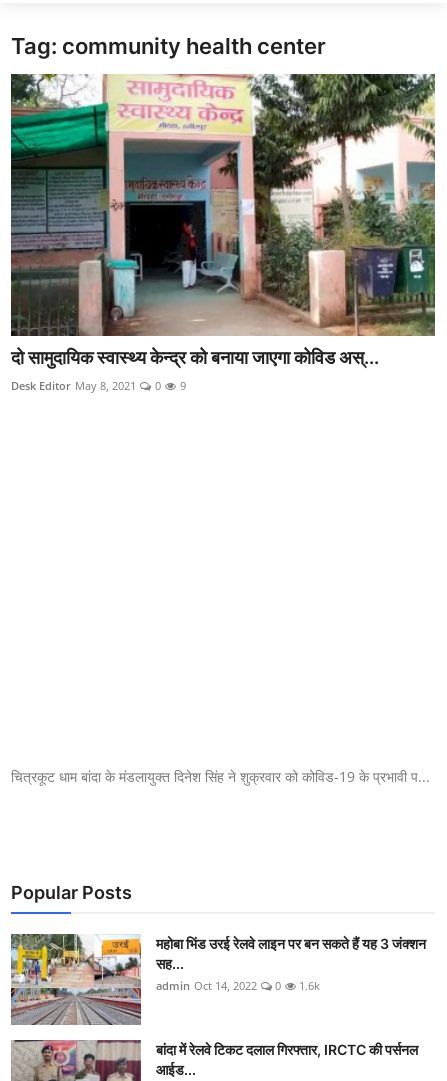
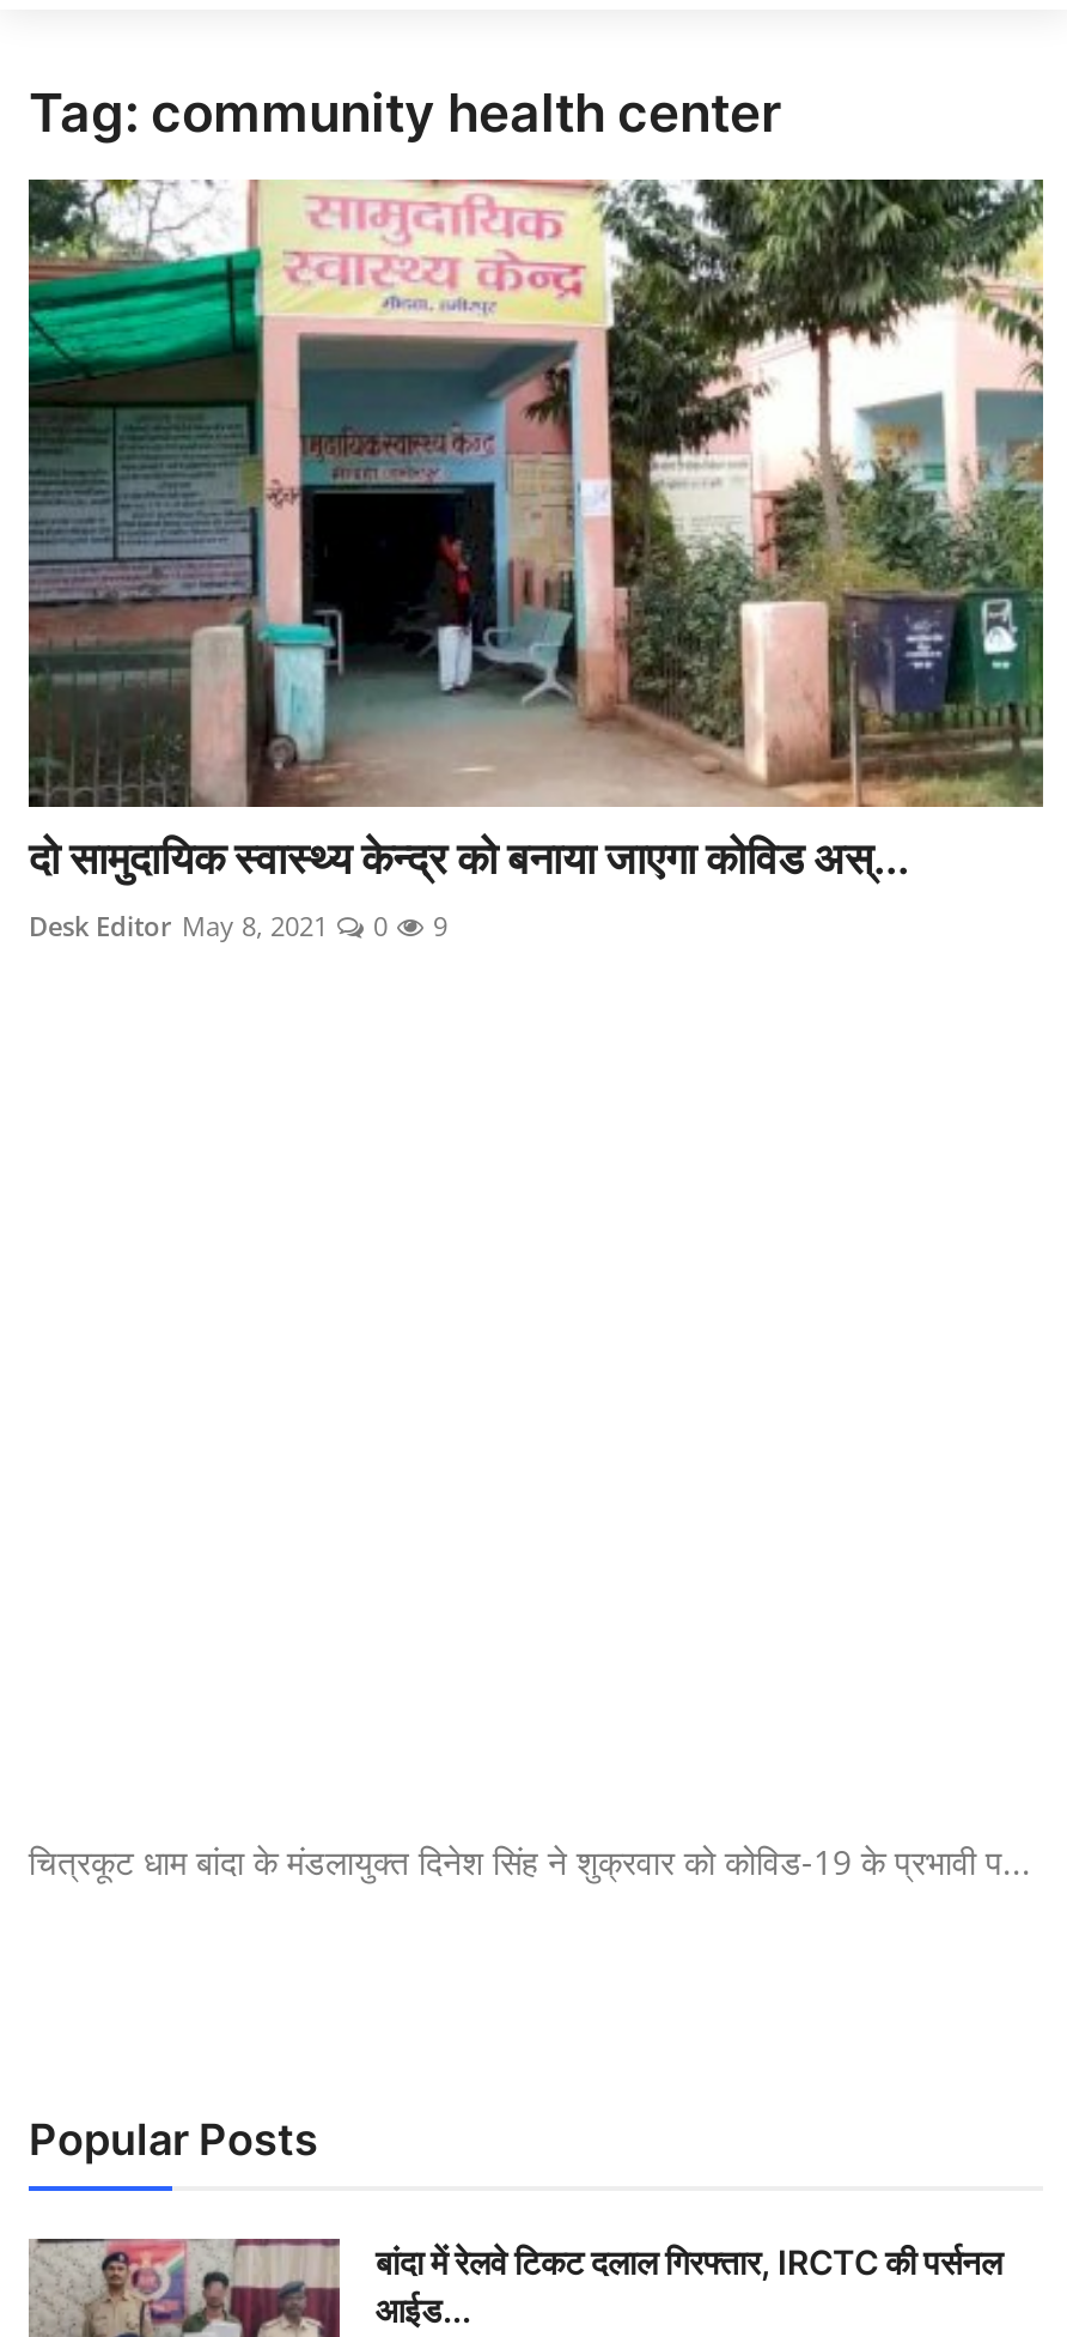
- [image]
- महोबा भिंड उरई रेलवे लाइन पर बन सकते हैं यह 3 जंक्शन
- सह...
- admin Oct 14, 2022
- 0
- 1.6k
